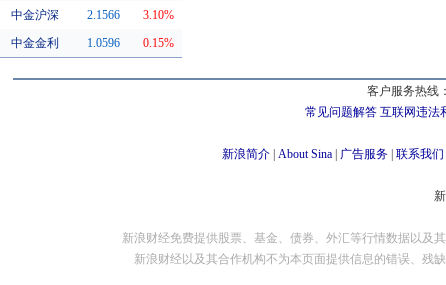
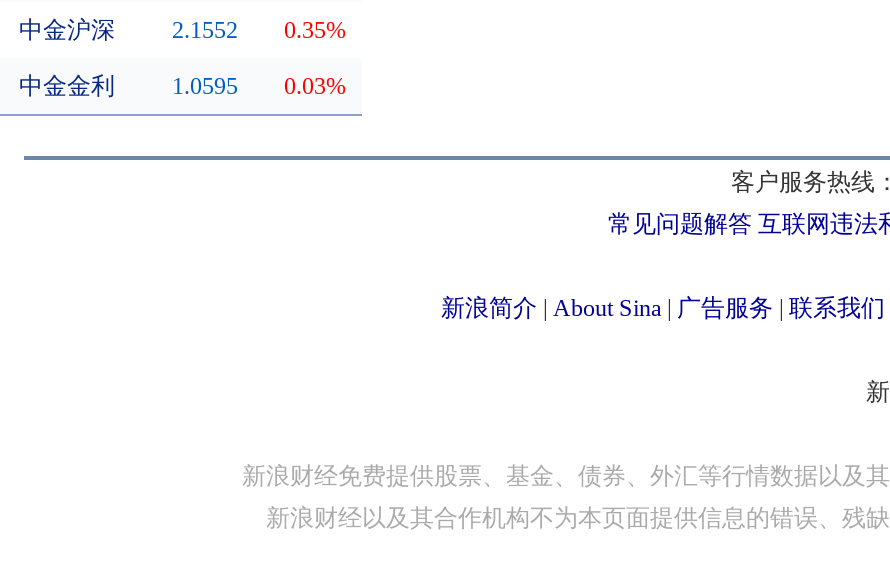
- 2.1566
+ 2.1552

- 3.10%
+ 0.35%

- 1.0596
+ 1.0595

- 0.15%
+ 0.03%
